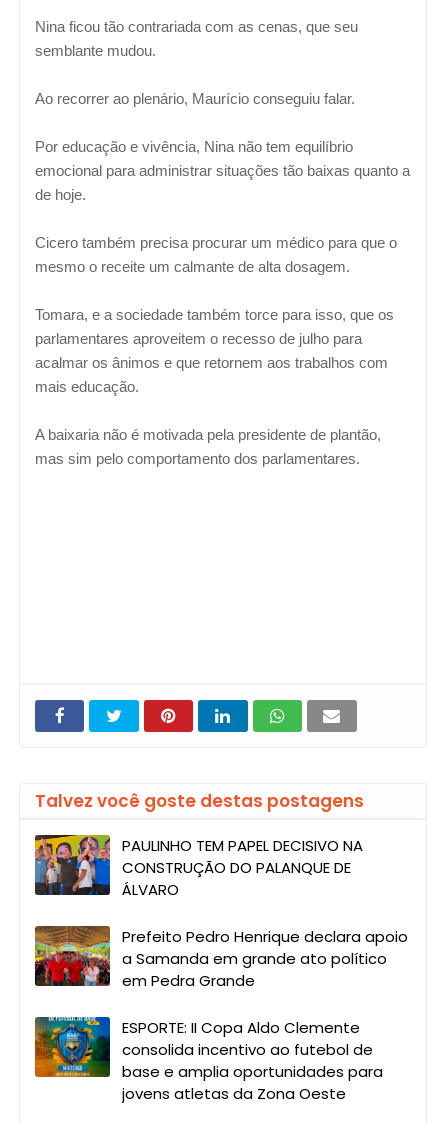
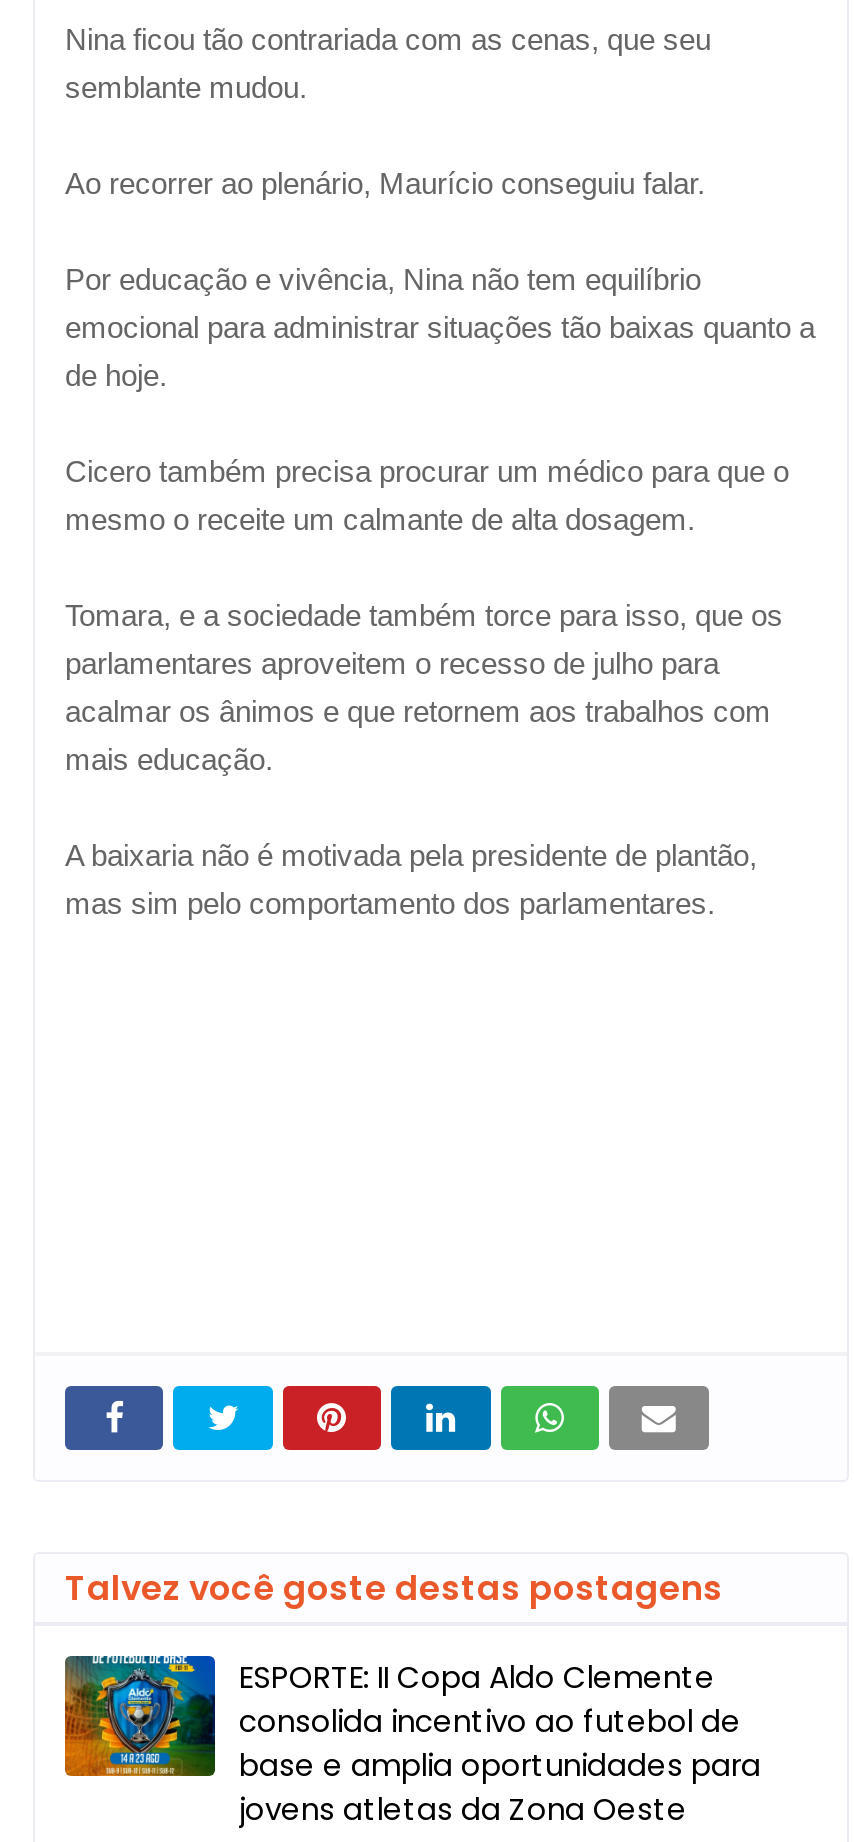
- [image]
- PAULINHO TEM PAPEL DECISIVO NA
- CONSTRUÇÃO DO PALANQUE DE
- ÁLVARO
- Prefeito Pedro Henrique declara apoio
- a Samanda em grande ato político
- em Pedra Grande

- [image]
